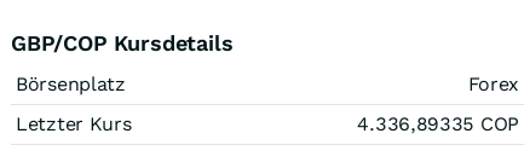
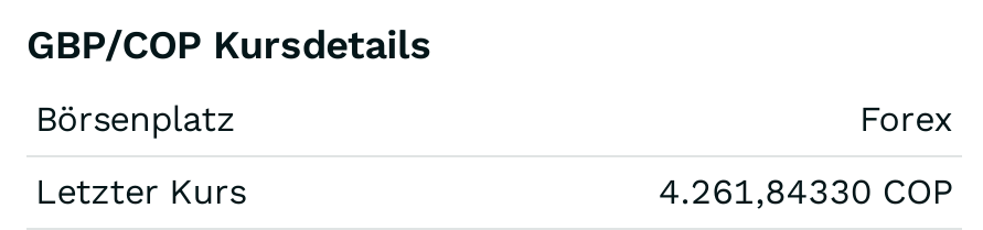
- 4.336,89335 COP
+ 4.261,84330 COP
